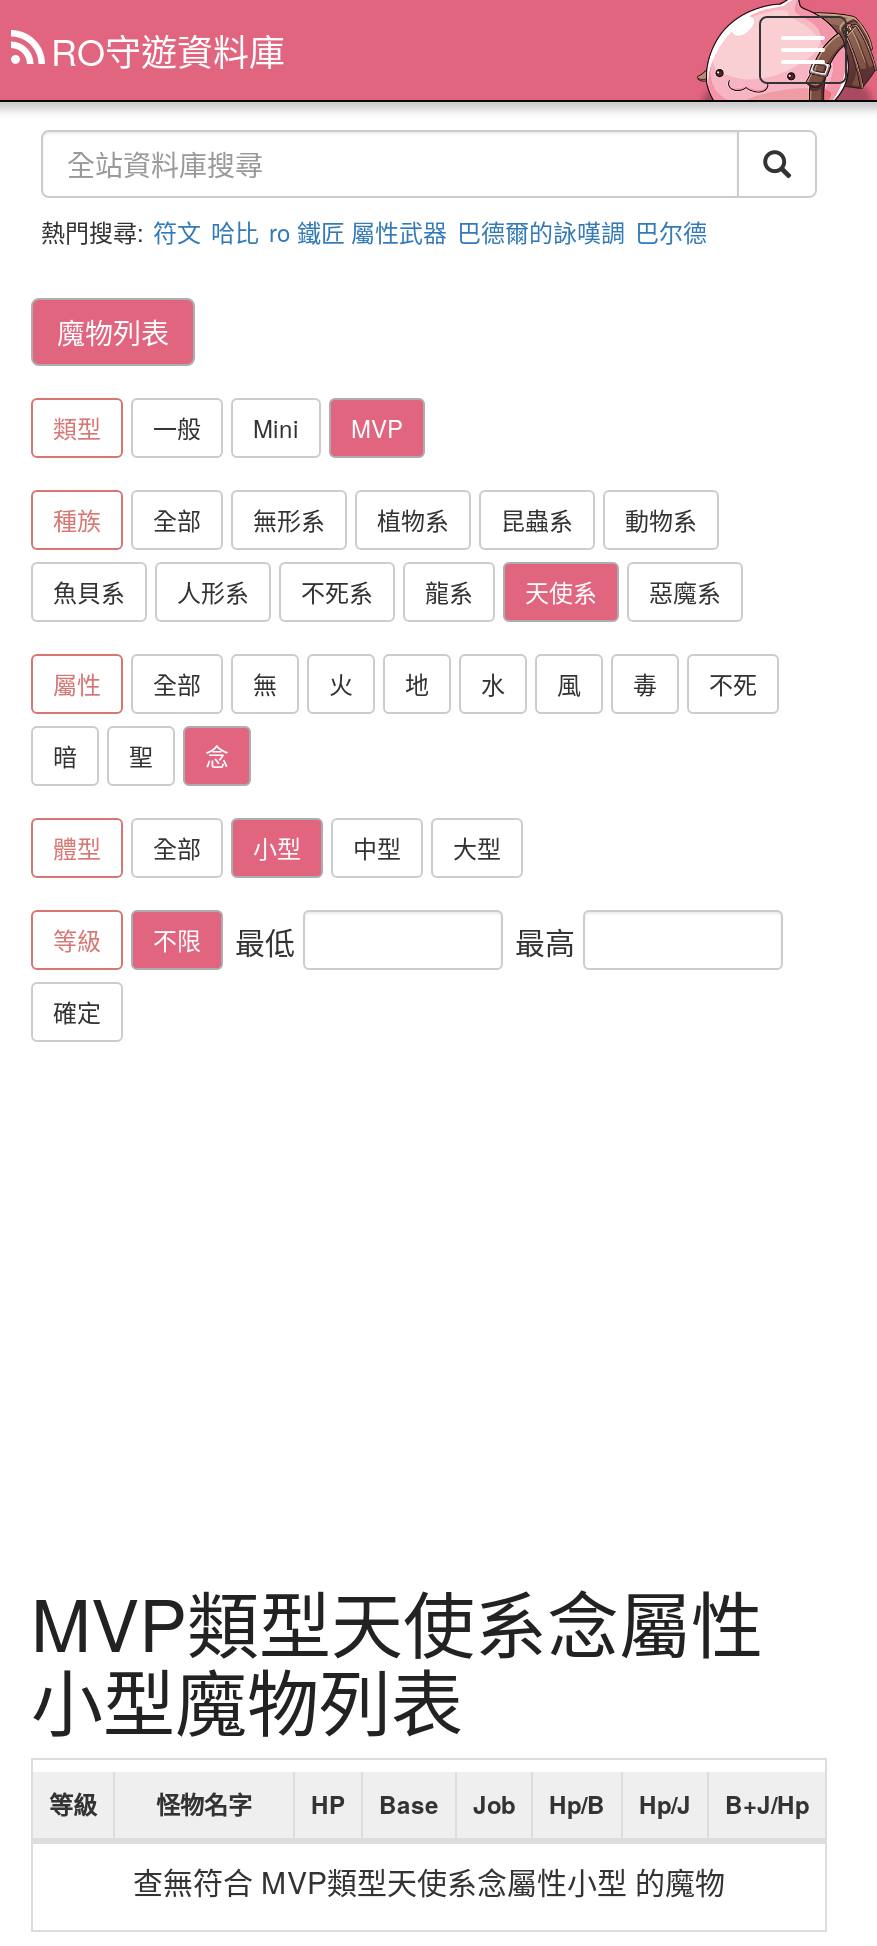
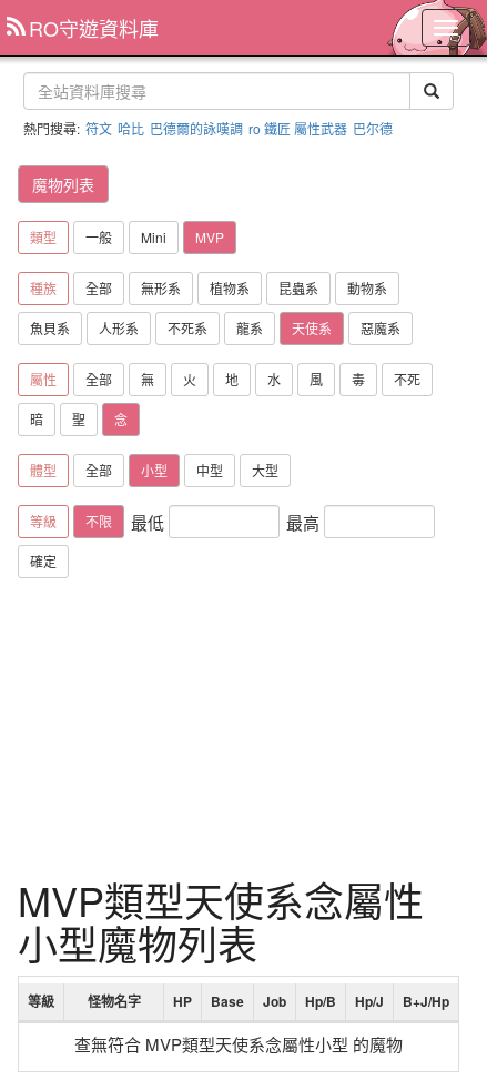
- 熱門搜尋: 符文 哈比 ro 鐵匠 屬性武器 巴德爾的詠嘆調 巴尔德
+ 熱門搜尋: 符文 哈比 巴德爾的詠嘆調 ro 鐵匠 屬性武器 巴尔德
